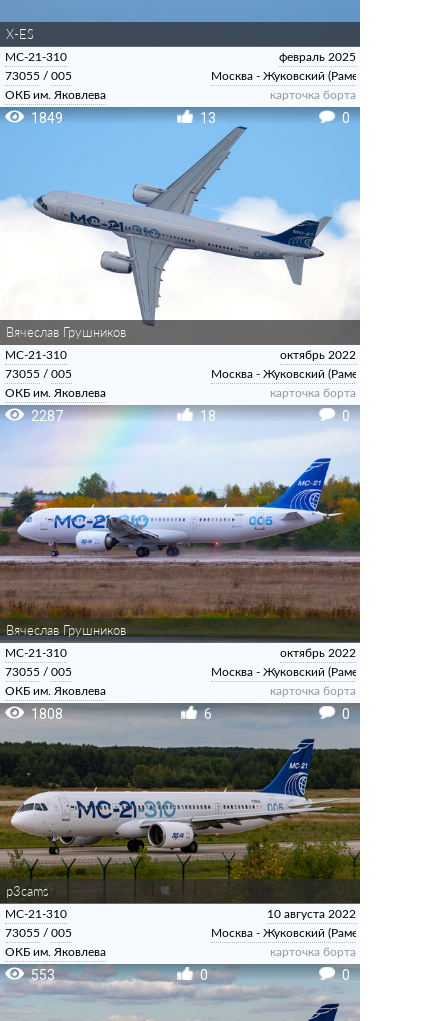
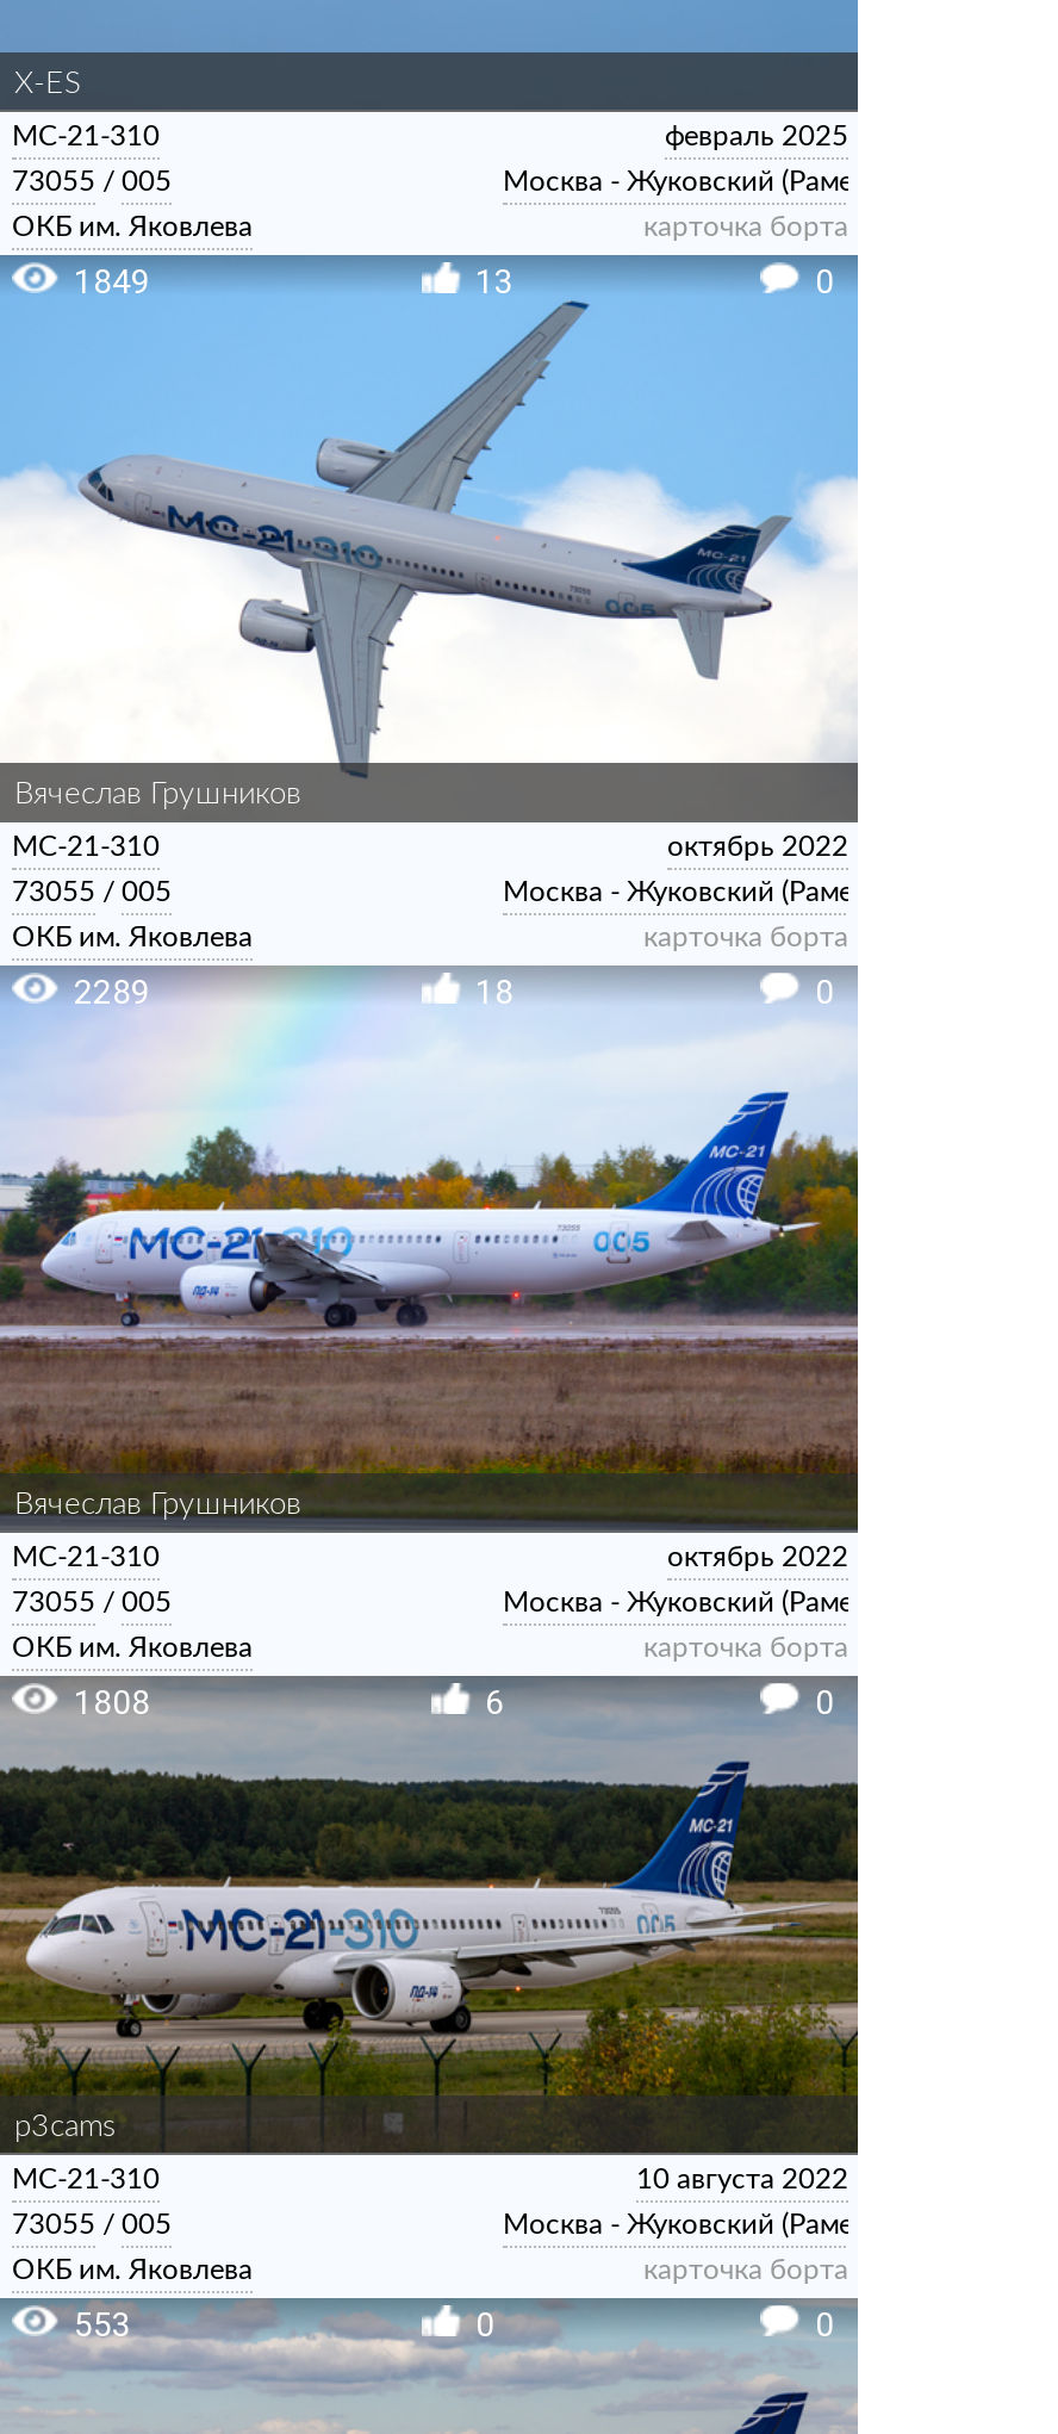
- 2287
+ 2289
